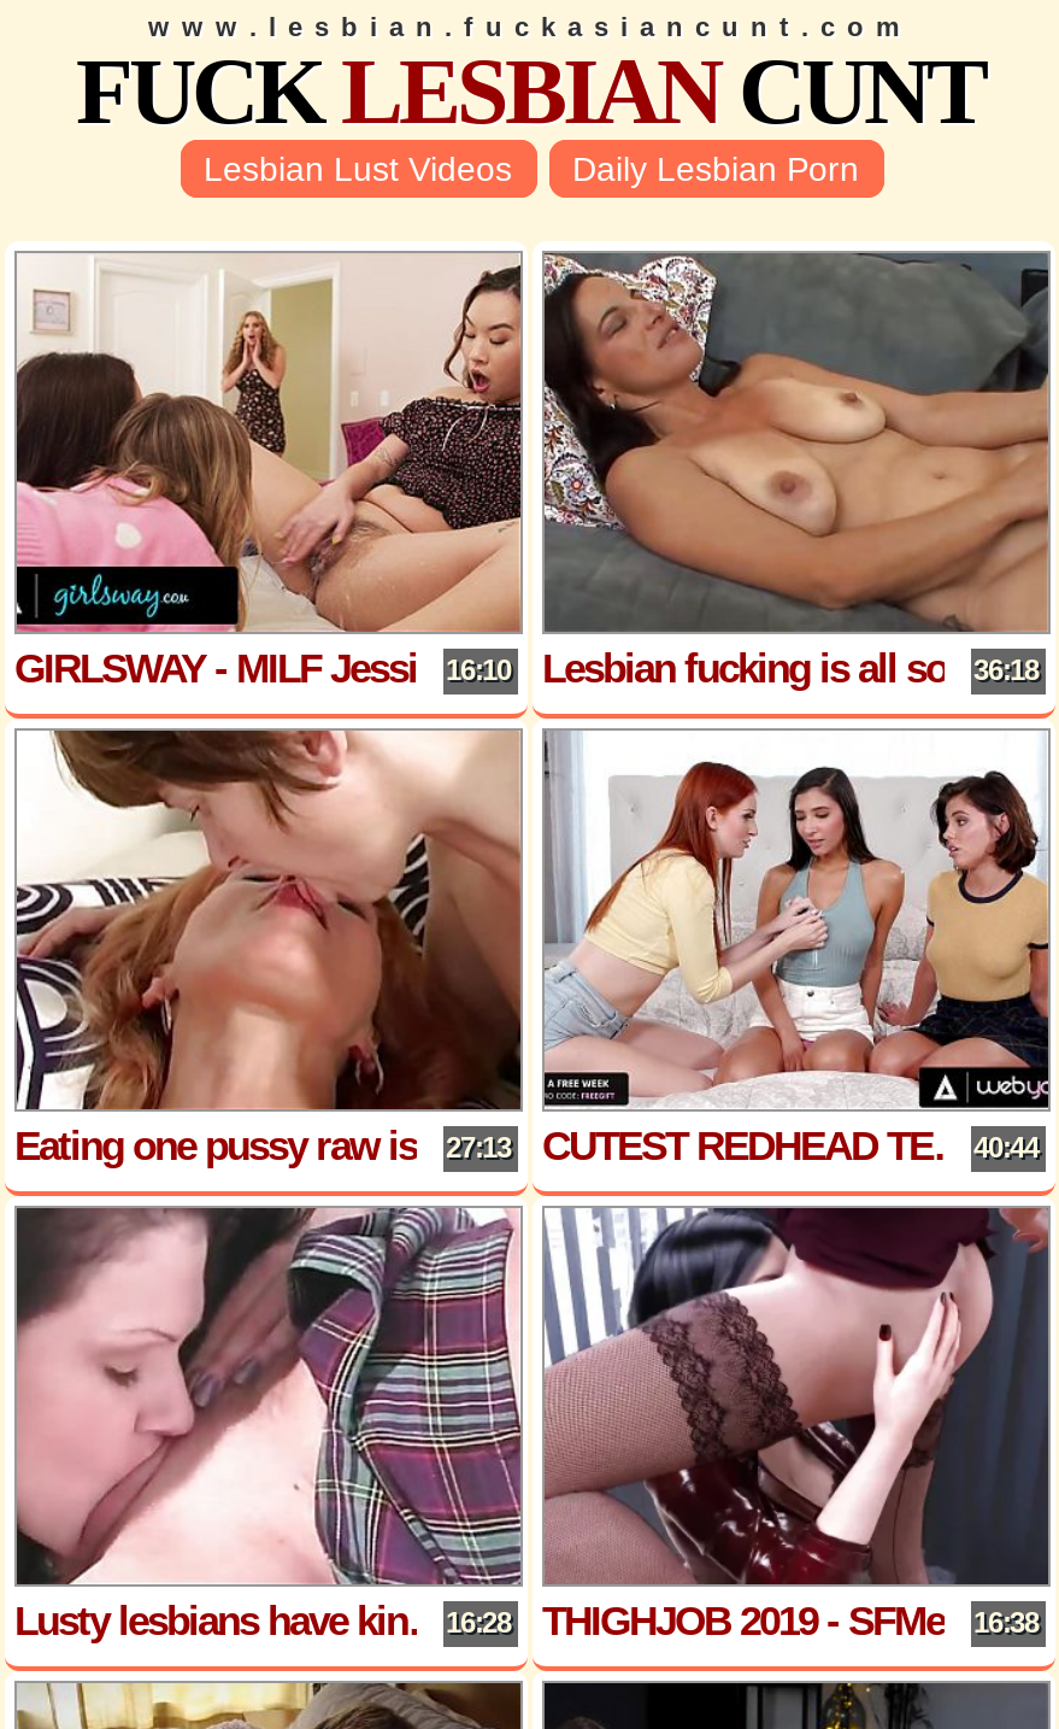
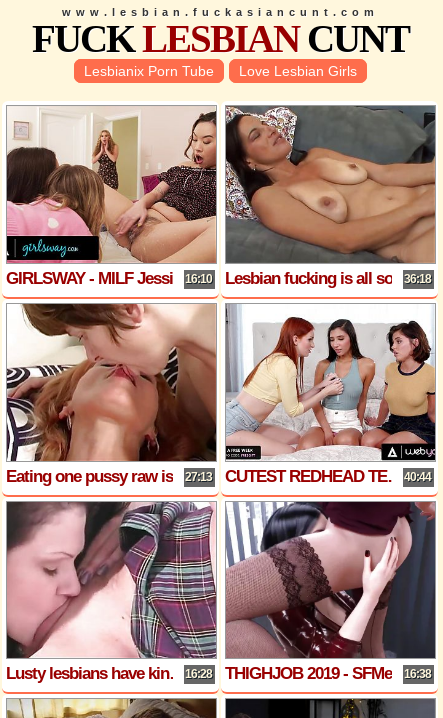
- Lesbian Lust Videos
- Daily Lesbian Porn
+ Lesbianix Porn Tube
+ Love Lesbian Girls
